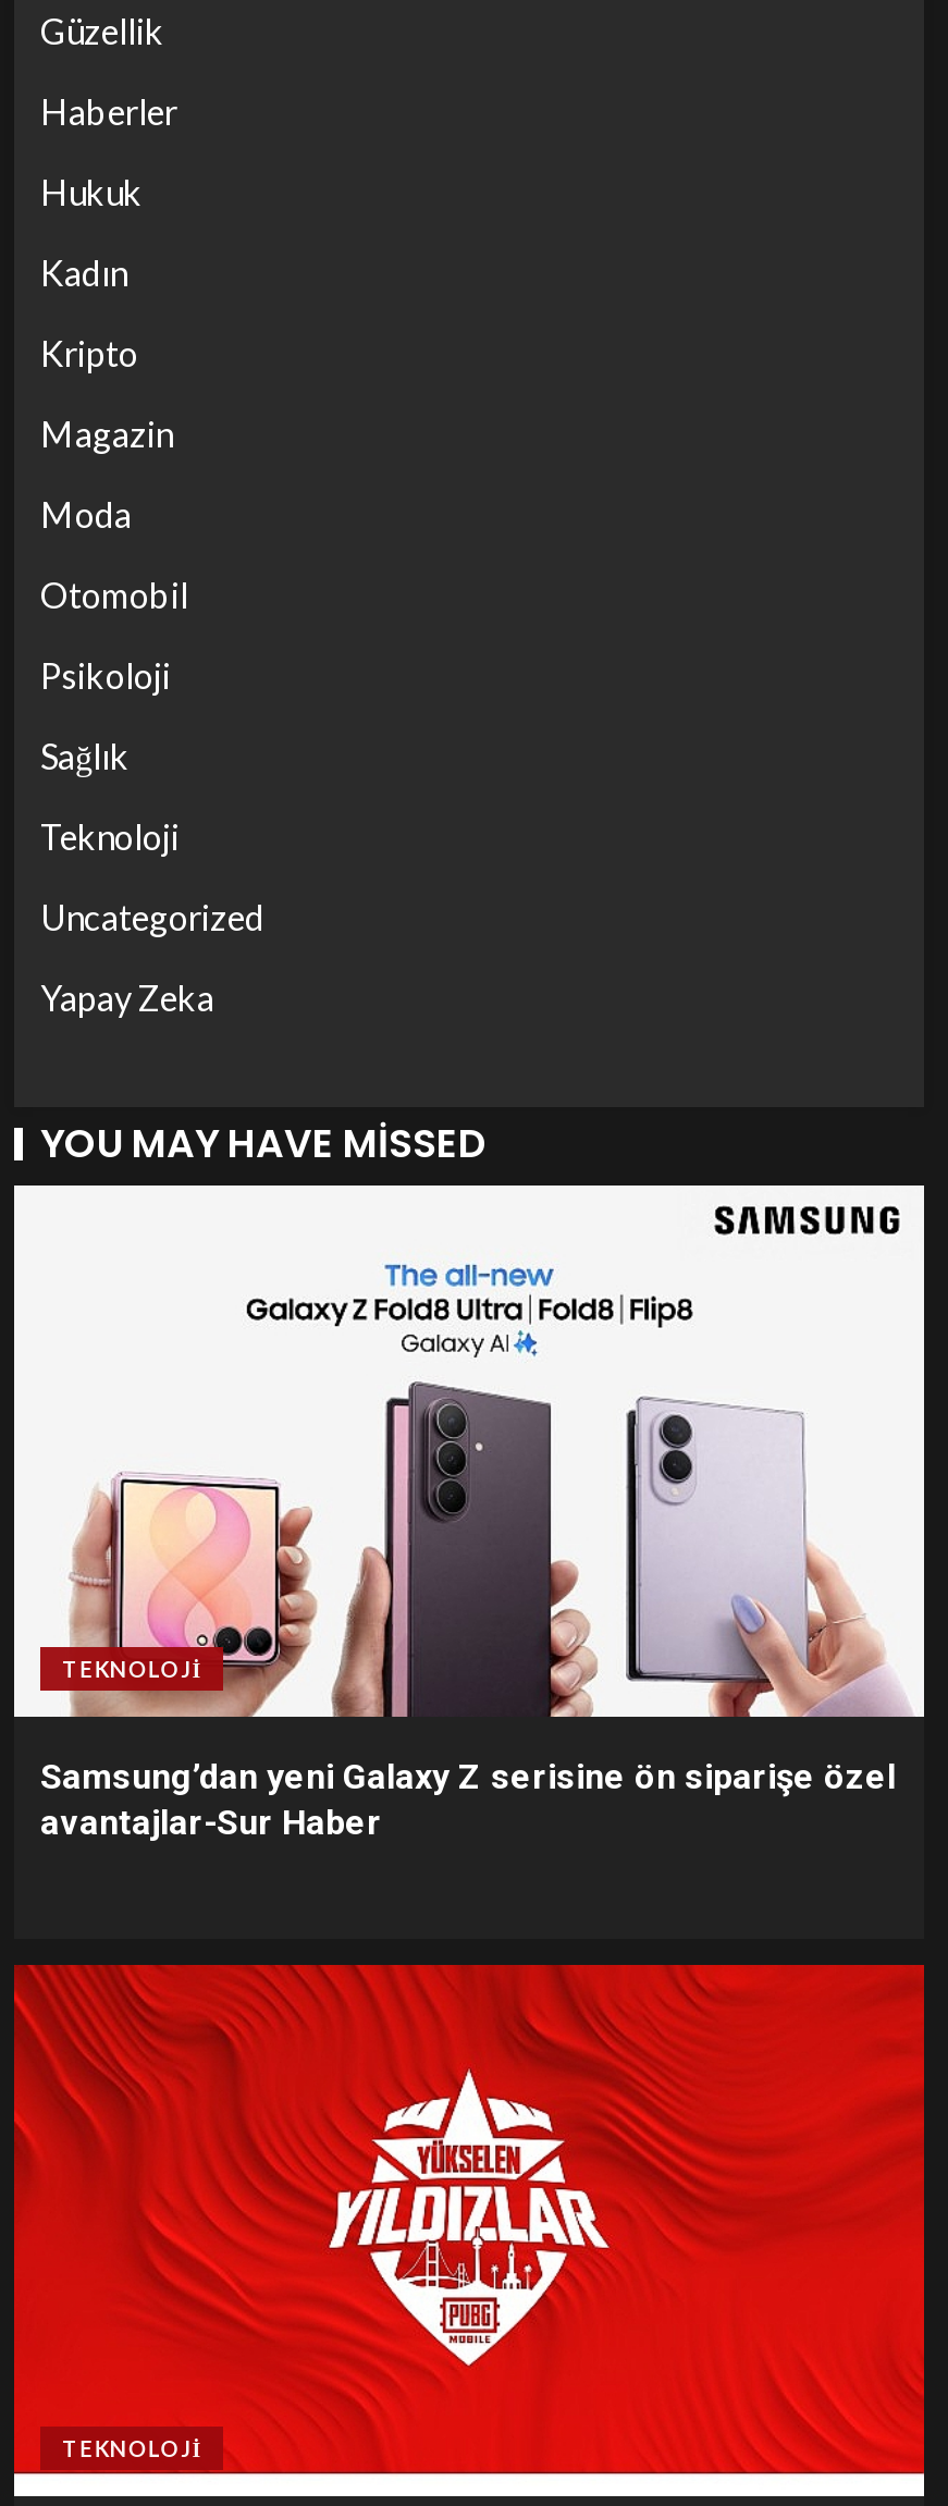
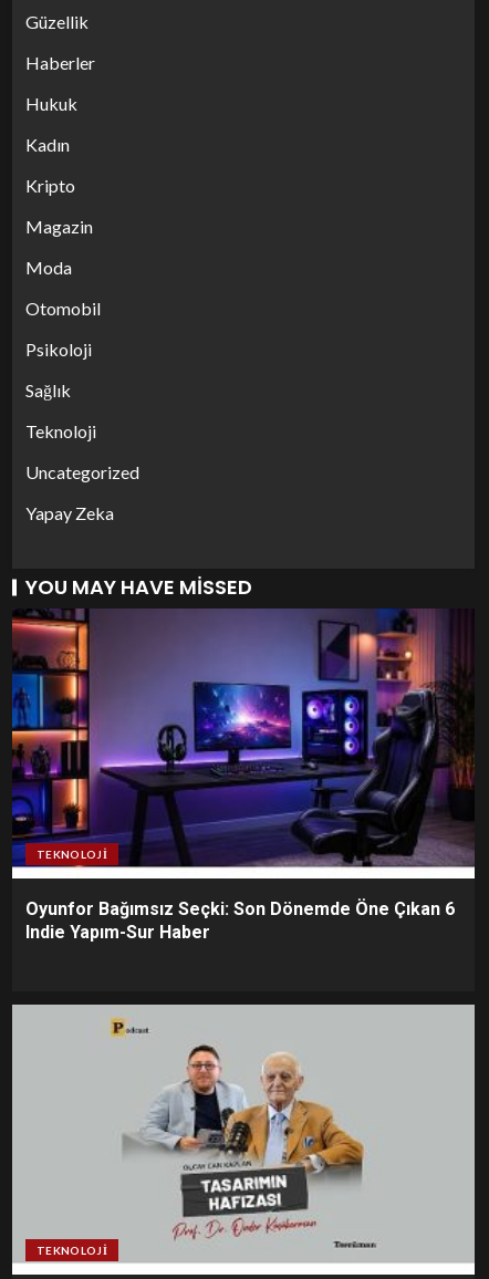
- [image]
- Samsung’dan yeni Galaxy Z serisine ön siparişe özel
- avantajlar-Sur Haber
+ [image]
+ Oyunfor Bağımsız Seçki: Son Dönemde Öne Çıkan 6
+ Indie Yapım-Sur Haber

- [image]
+ [image]
